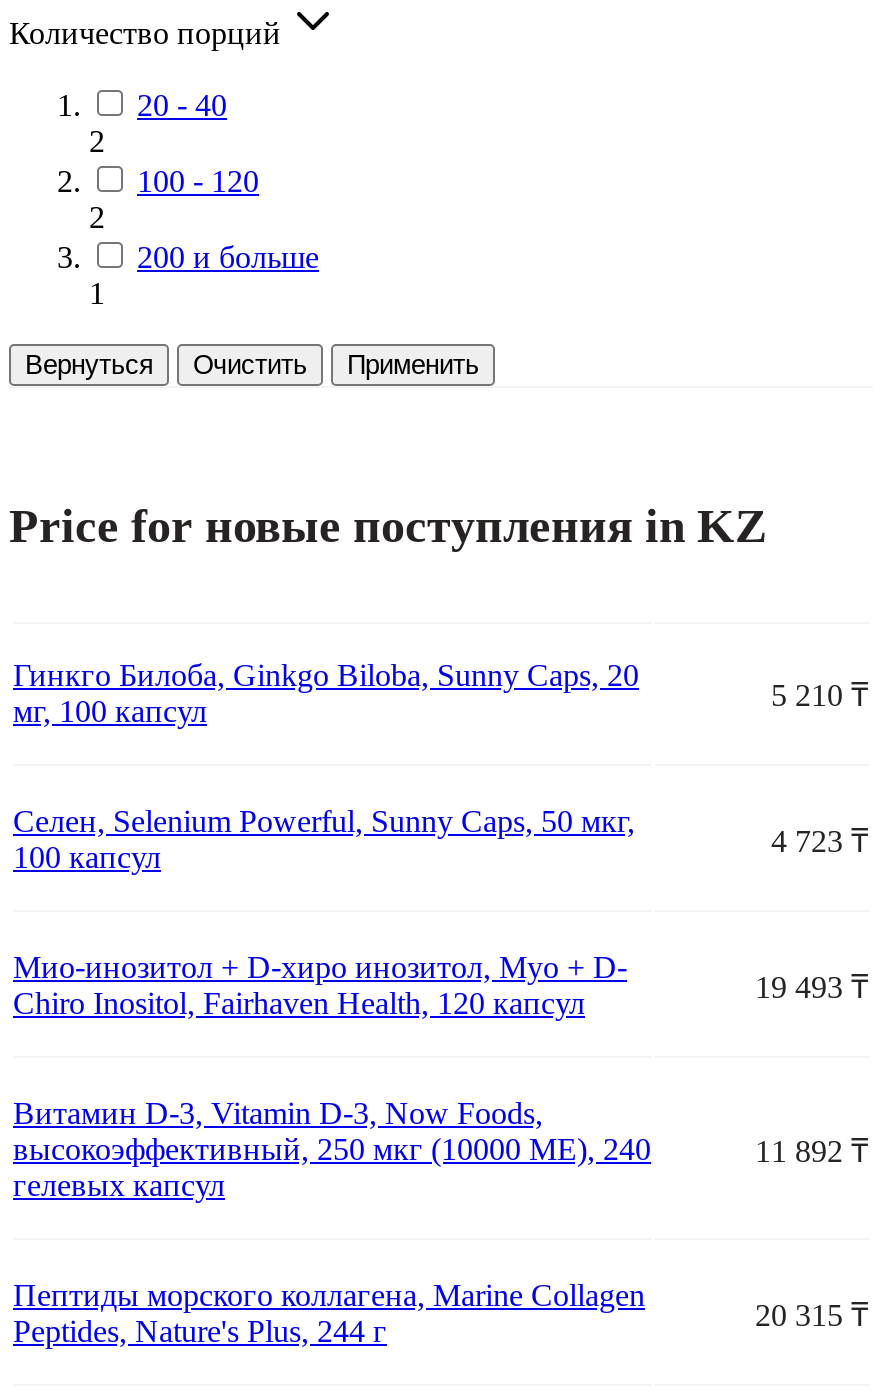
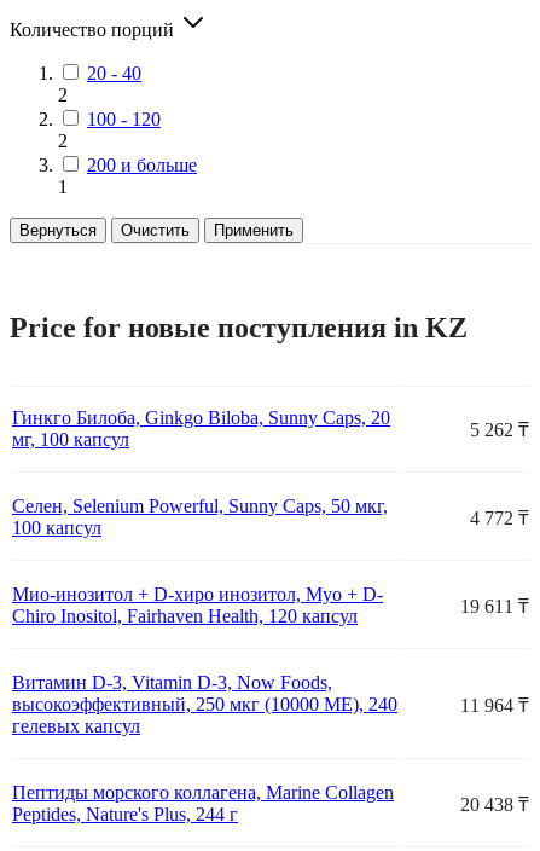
- 5 210 ₸
+ 5 262 ₸

- 4 723 ₸
+ 4 772 ₸

- 19 493 ₸
+ 19 611 ₸

- 11 892 ₸
+ 11 964 ₸

- 20 315 ₸
+ 20 438 ₸
